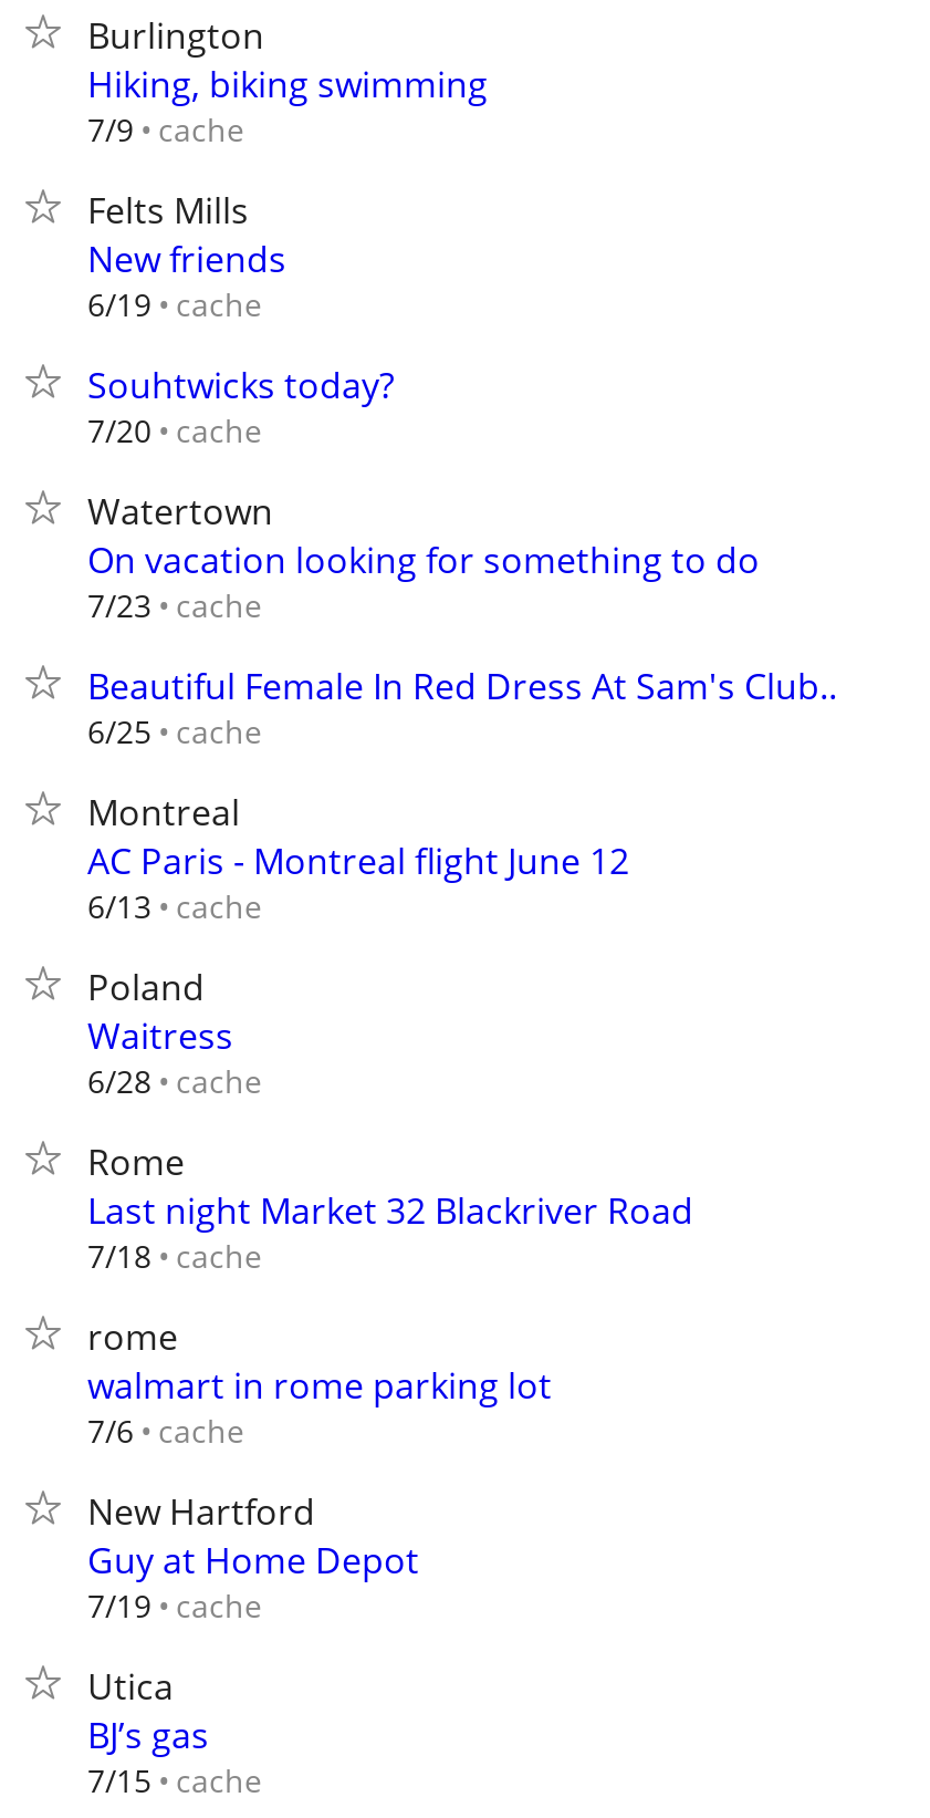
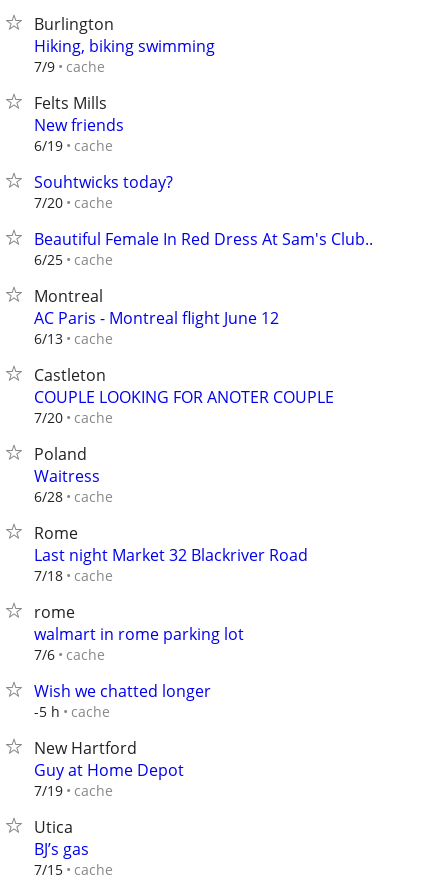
- Watertown
- On vacation looking for something to do
- 7/23 cache

moved up: Beautiful Female In Red Dress At Sam's Club.. | 6/25 cache | Montreal | AC Paris - Montreal flight June 12 | 6/13 cache

+ Castleton
+ COUPLE LOOKING FOR ANOTER COUPLE
+ 7/20 cache

+ Wish we chatted longer
+ -5 h cache
